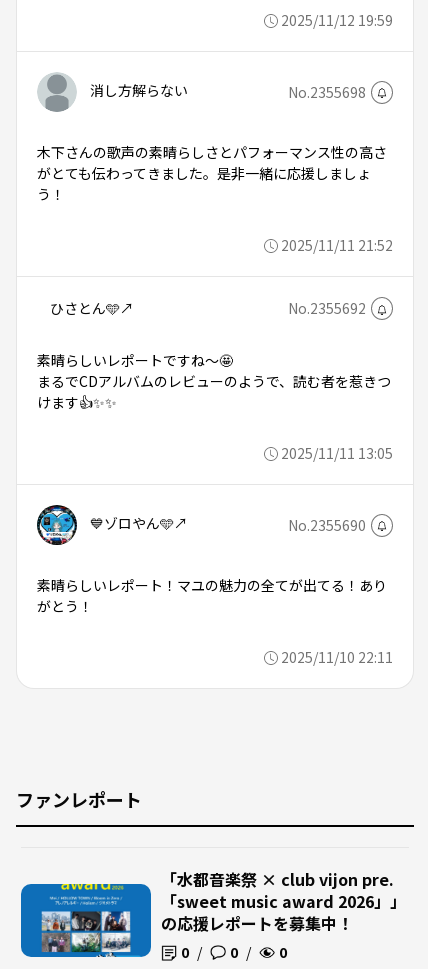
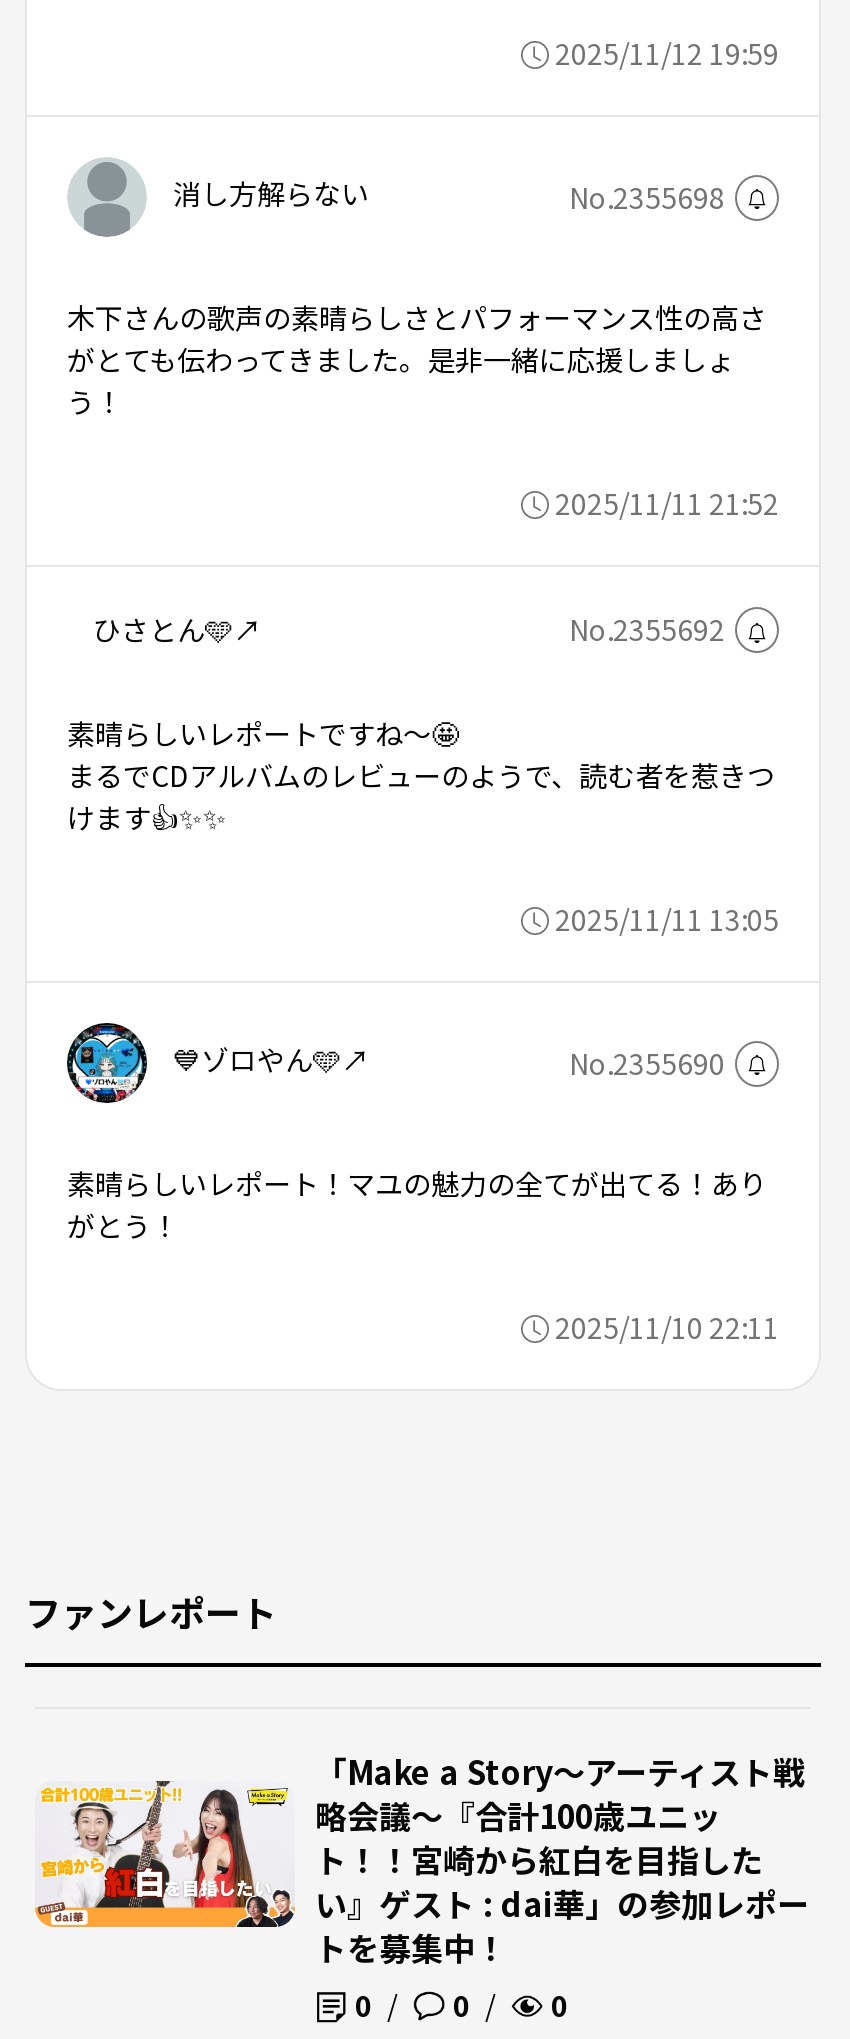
- [image]
- 「水都音楽祭 × club vijon pre.
- 「sweet music award 2026」」
- の応援レポートを募集中！
+ [image]
+ 「Make a Story～アーティスト戦
+ 略会議～『合計100歳ユニッ
+ ト！！宮崎から紅白を目指した
+ い』ゲスト : dai華」の参加レポー
+ トを募集中！
